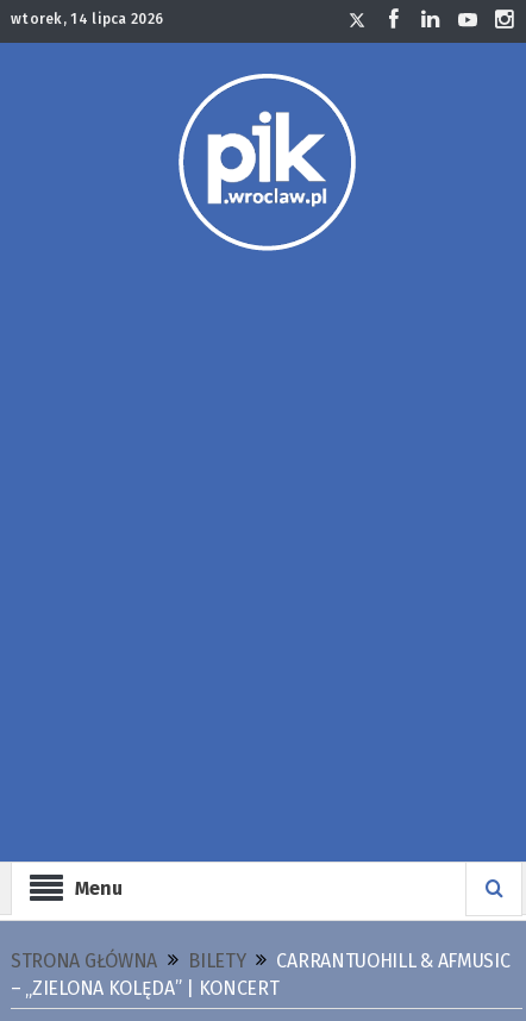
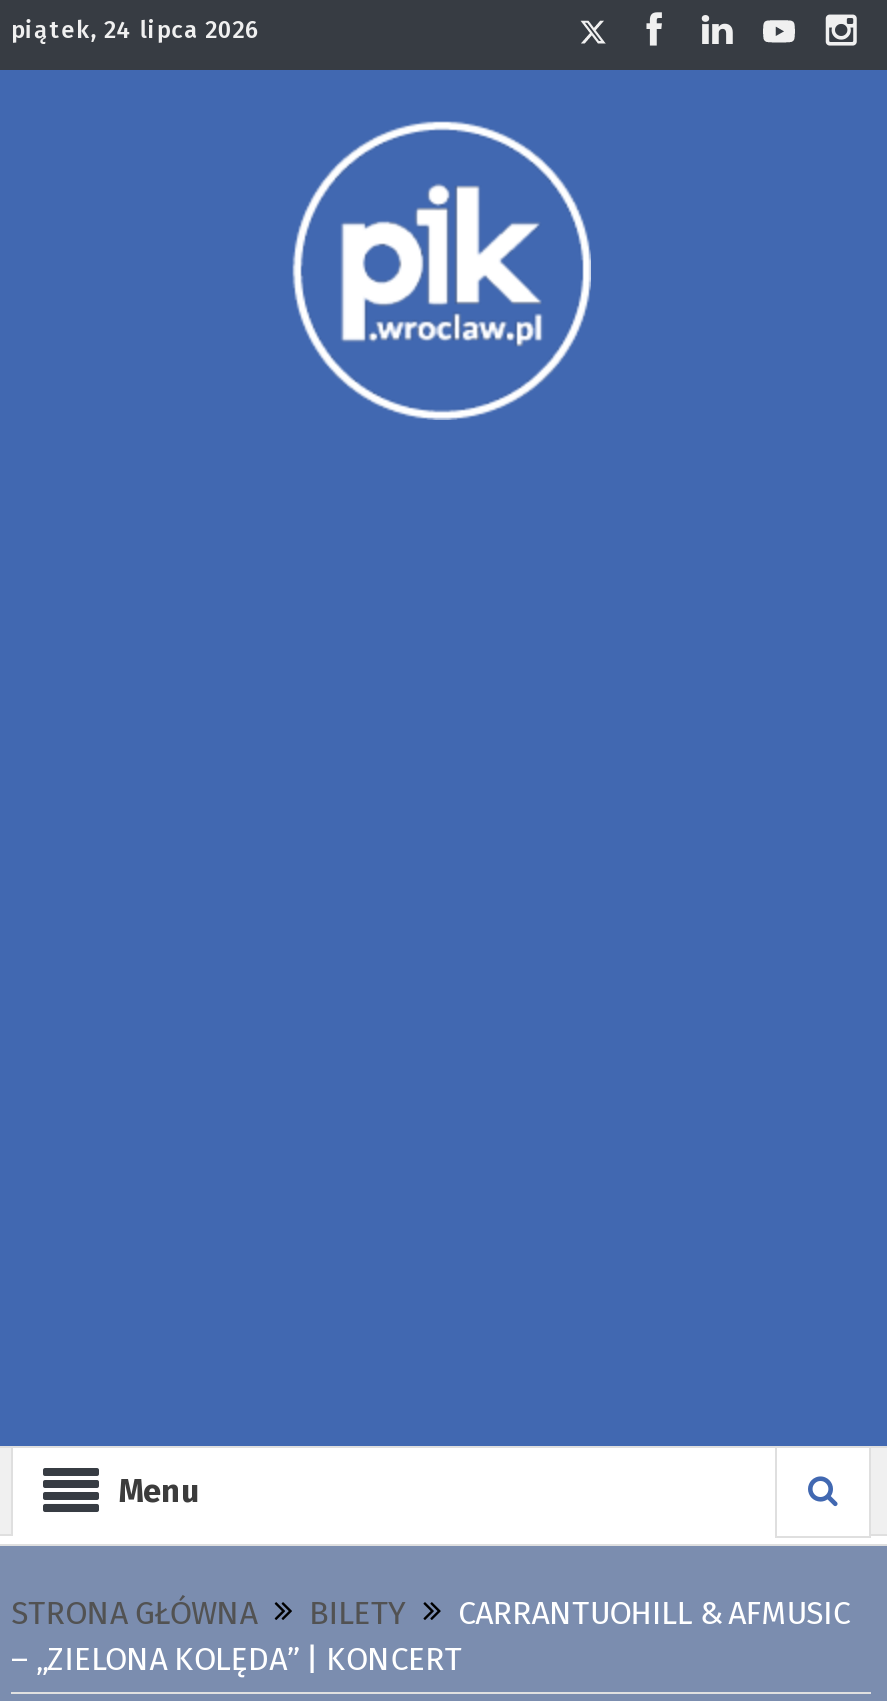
- wtorek, 14 lipca 2026
+ piątek, 24 lipca 2026
